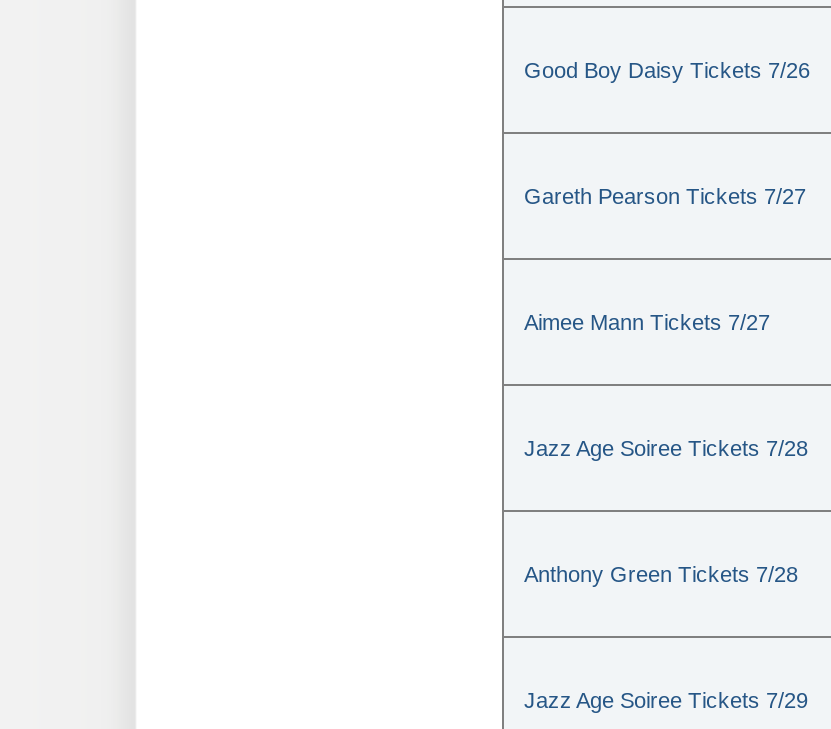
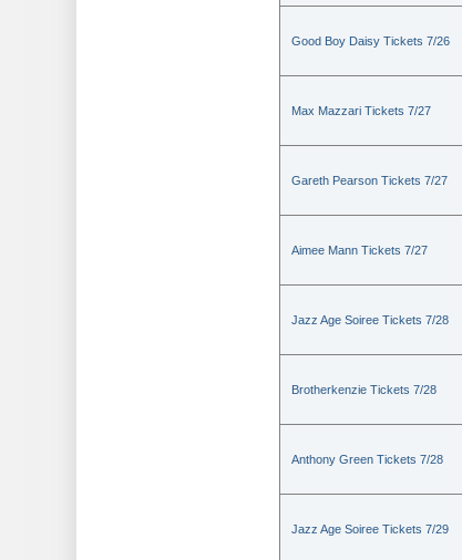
+ Max Mazzari Tickets 7/27

+ Brotherkenzie Tickets 7/28
